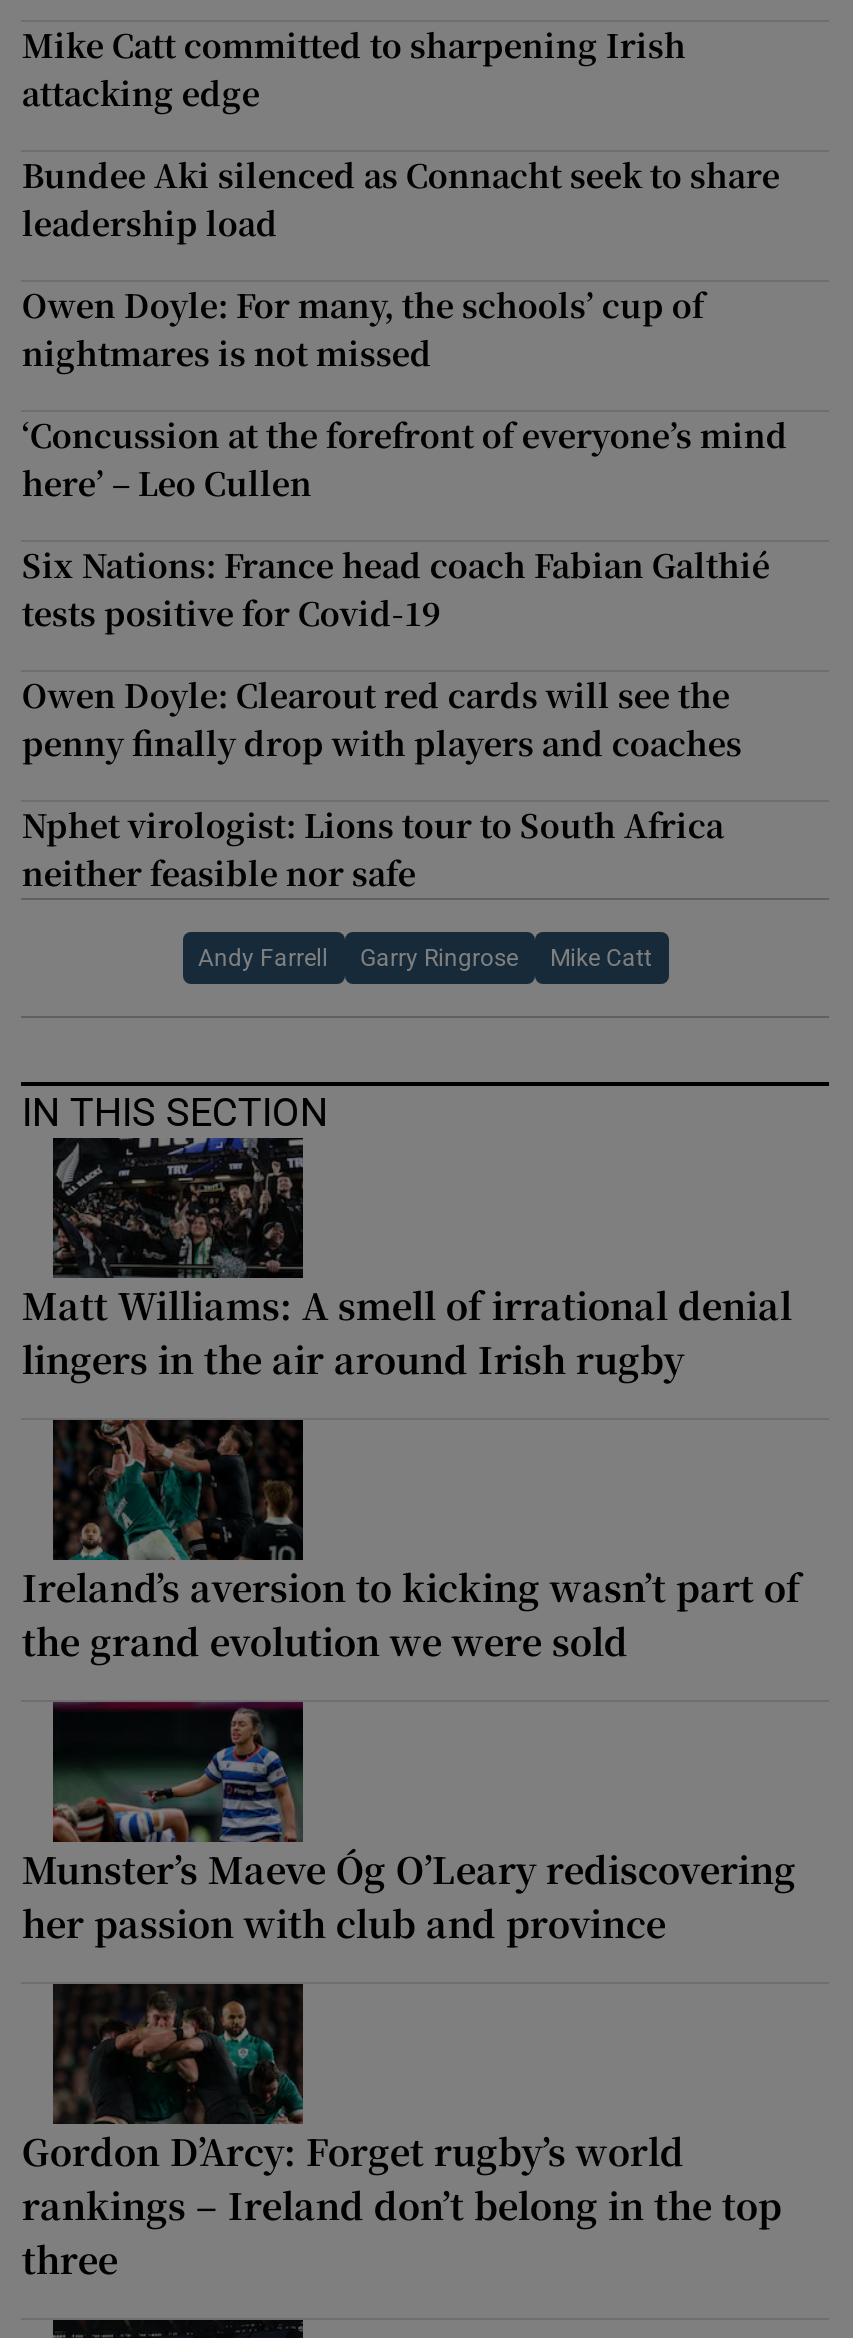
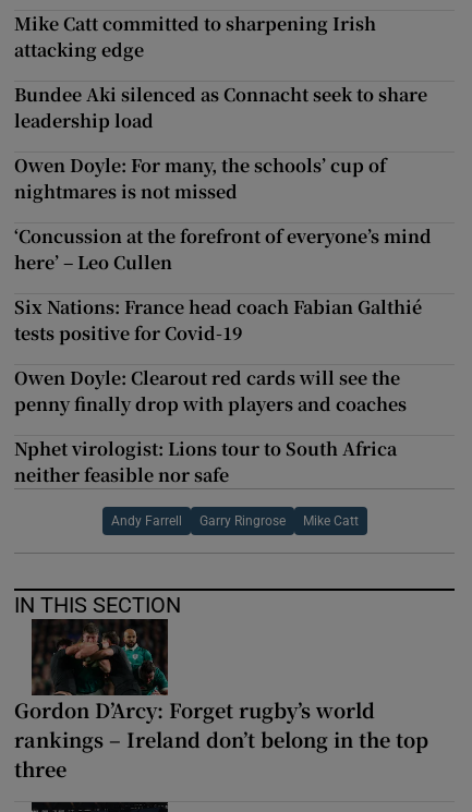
- [image]
- Matt Williams: A smell of irrational denial
- lingers in the air around Irish rugby

- [image]
- Ireland’s aversion to kicking wasn’t part of
- the grand evolution we were sold

- [image]
- Munster’s Maeve Óg O’Leary rediscovering
- her passion with club and province
